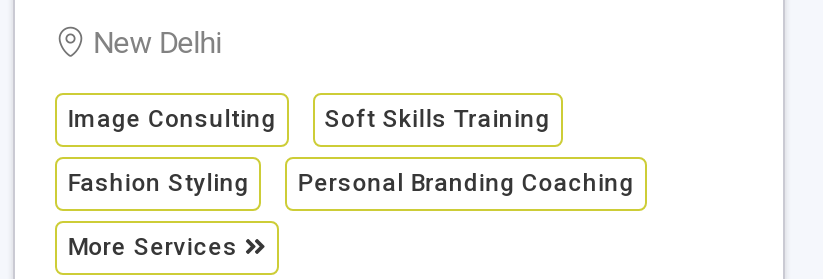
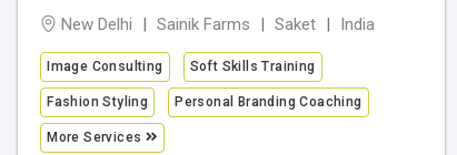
+ Sainik Farms
+ Saket
+ India
